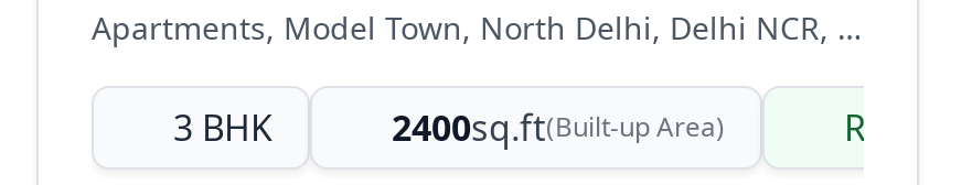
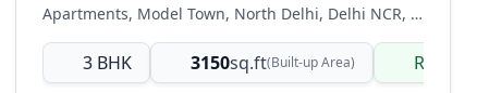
- 2400sq.ft(Built-up Area)
+ 3150sq.ft(Built-up Area)
